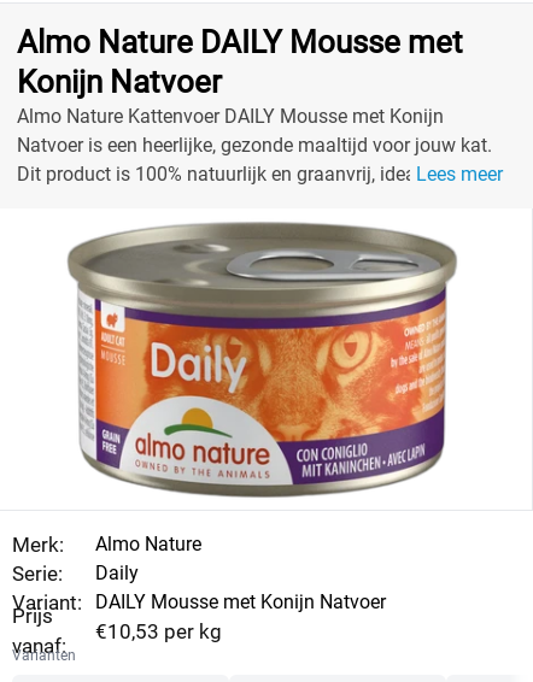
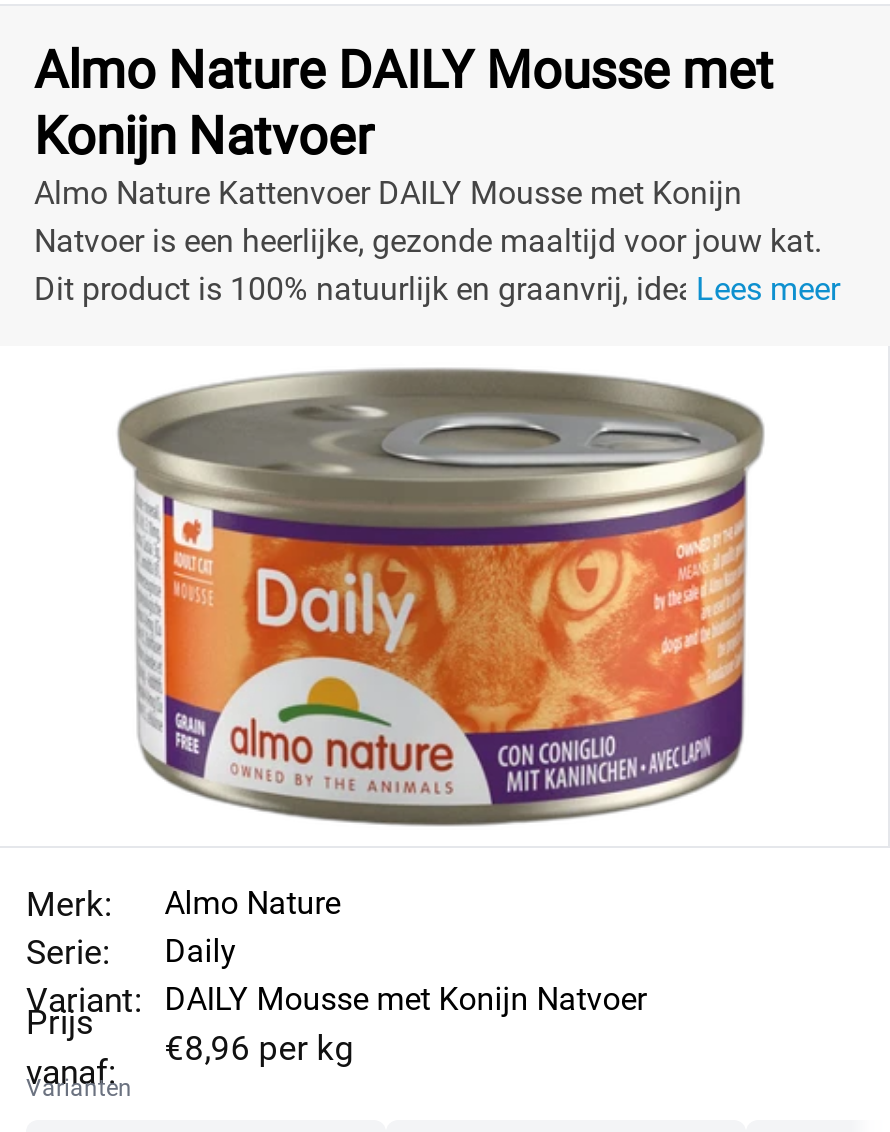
- €10,53 per kg
+ €8,96 per kg
